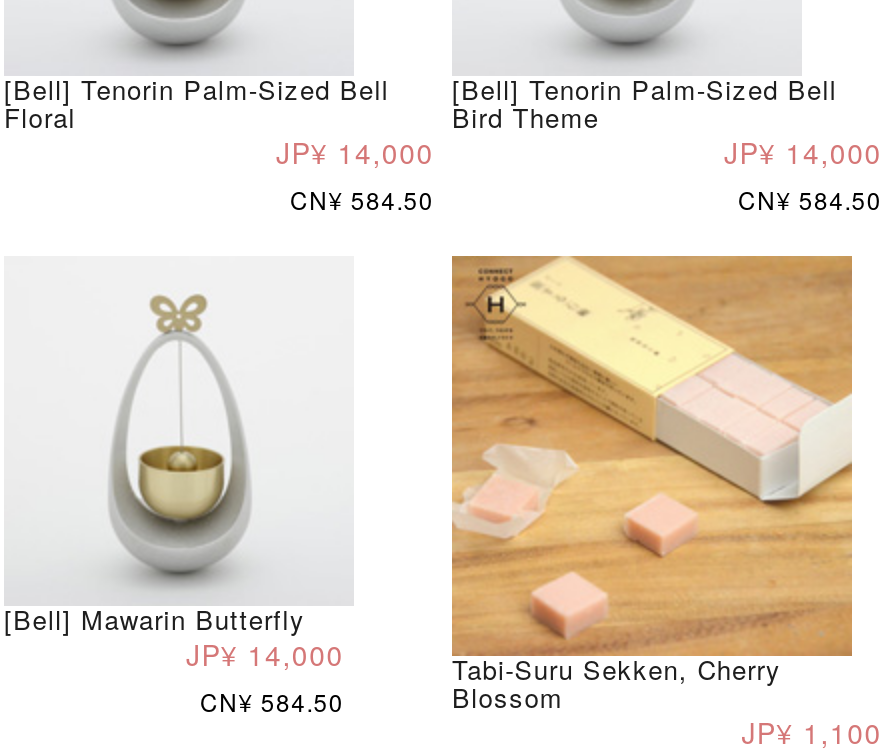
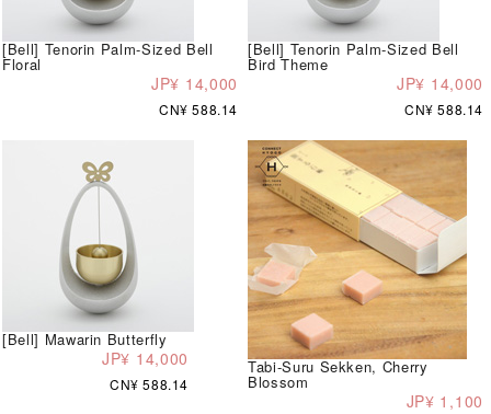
- CN¥ 584.50
+ CN¥ 588.14

- CN¥ 584.50
+ CN¥ 588.14

- CN¥ 584.50
+ CN¥ 588.14
